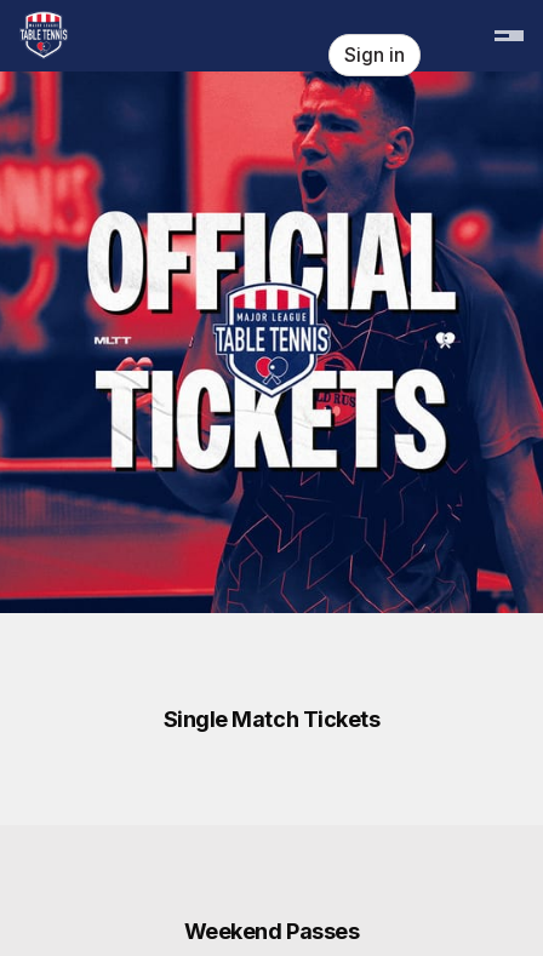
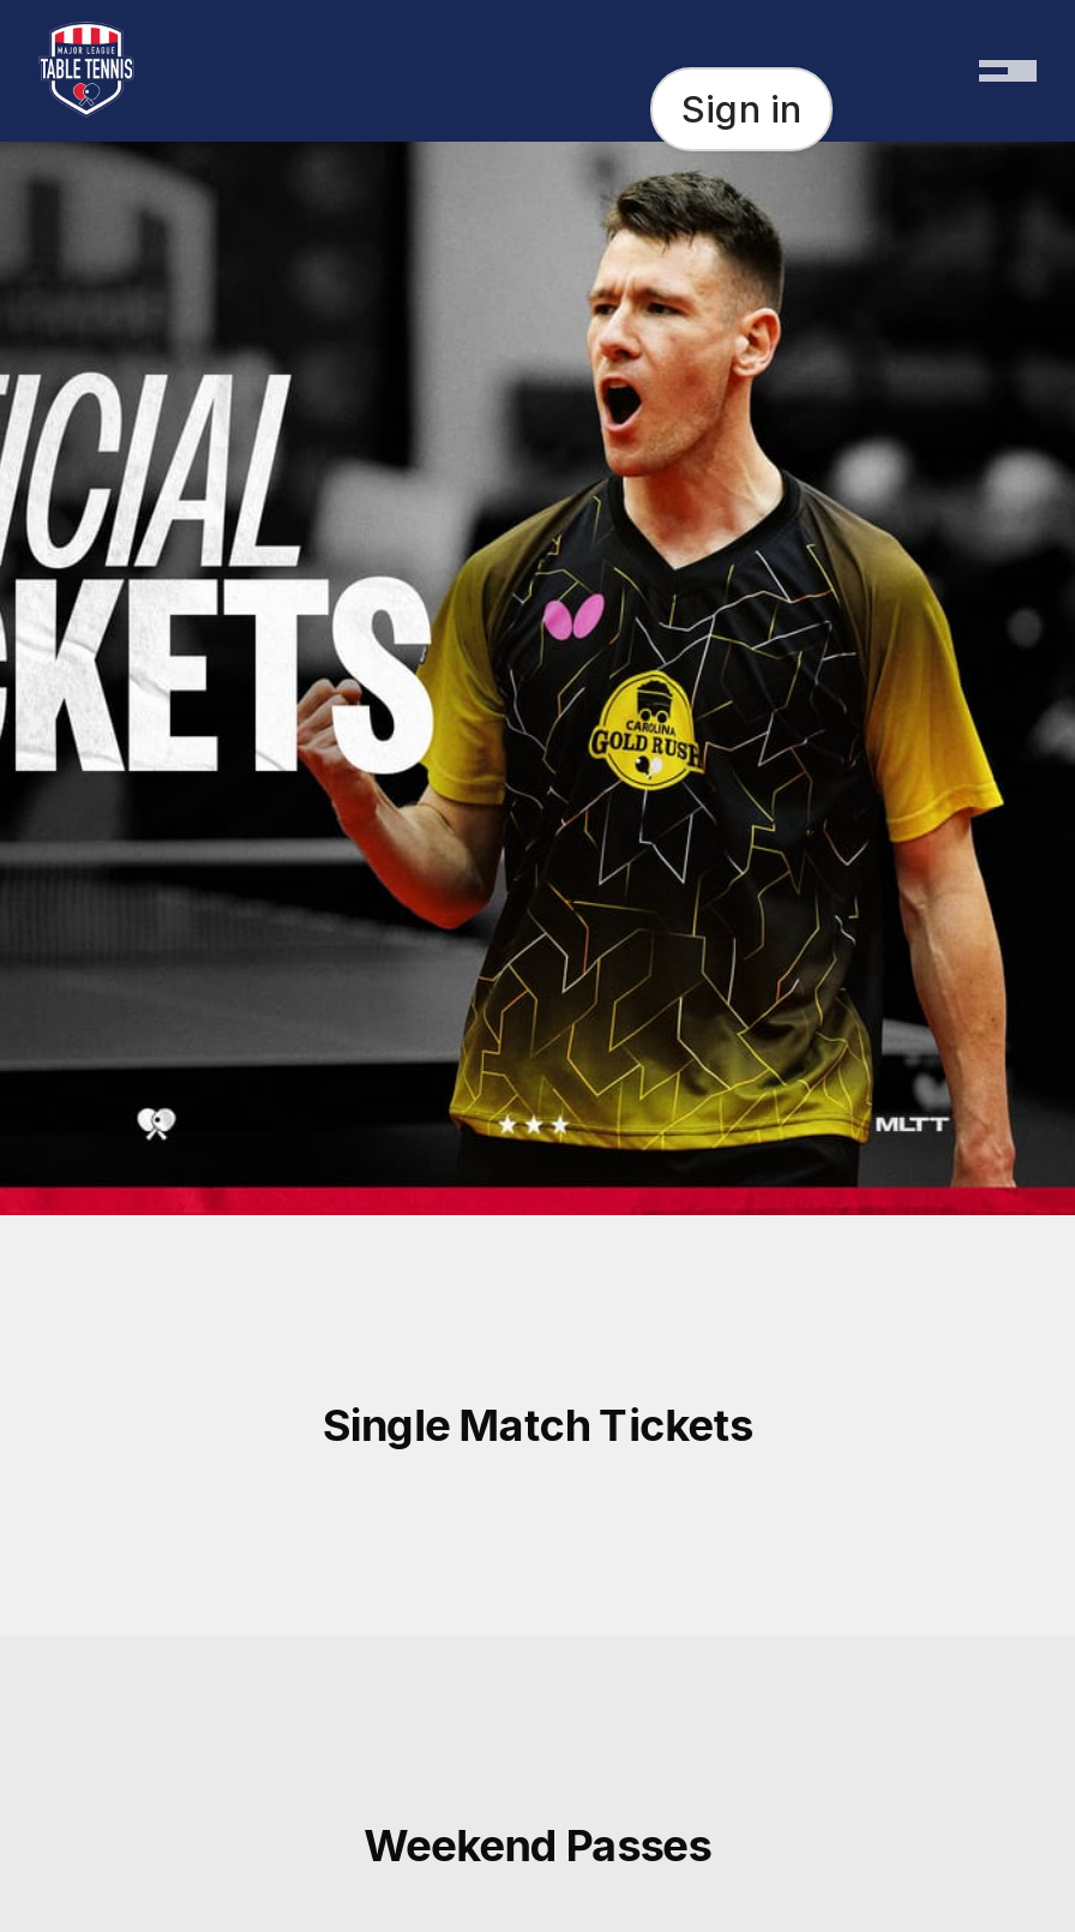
- [image]
+ [image]
